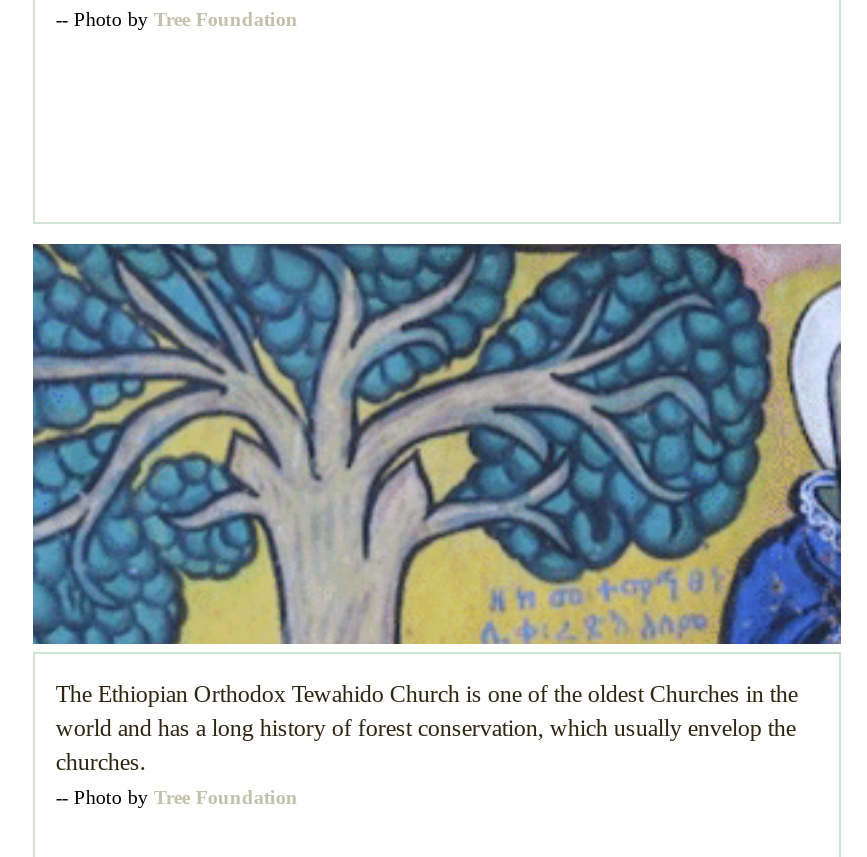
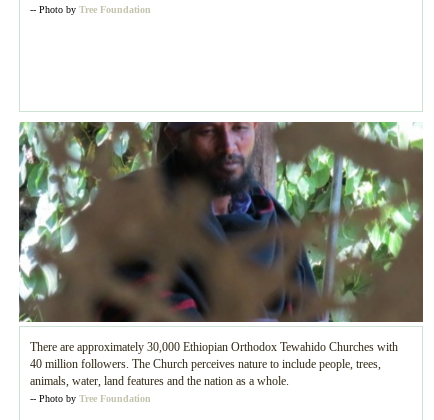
- [image]
- The Ethiopian Orthodox Tewahido Church is one of the oldest Churches in the
- world and has a long history of forest conservation, which usually envelop the
- churches.
+ [image]
+ There are approximately 30,000 Ethiopian Orthodox Tewahido Churches with
+ 40 million followers. The Church perceives nature to include people, trees,
+ animals, water, land features and the nation as a whole.
